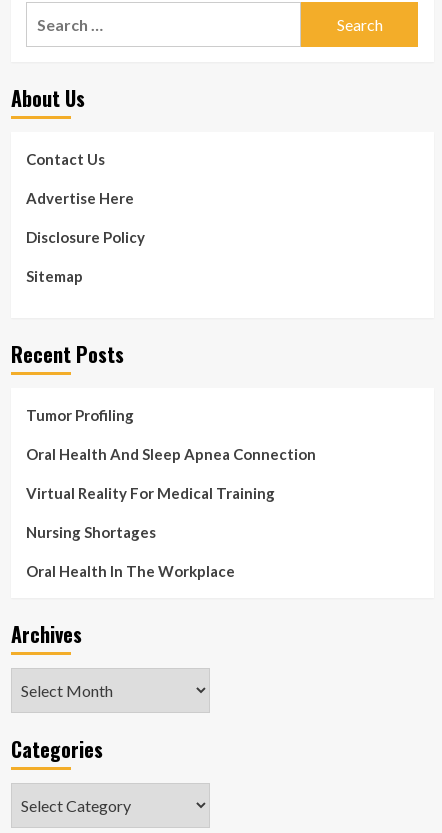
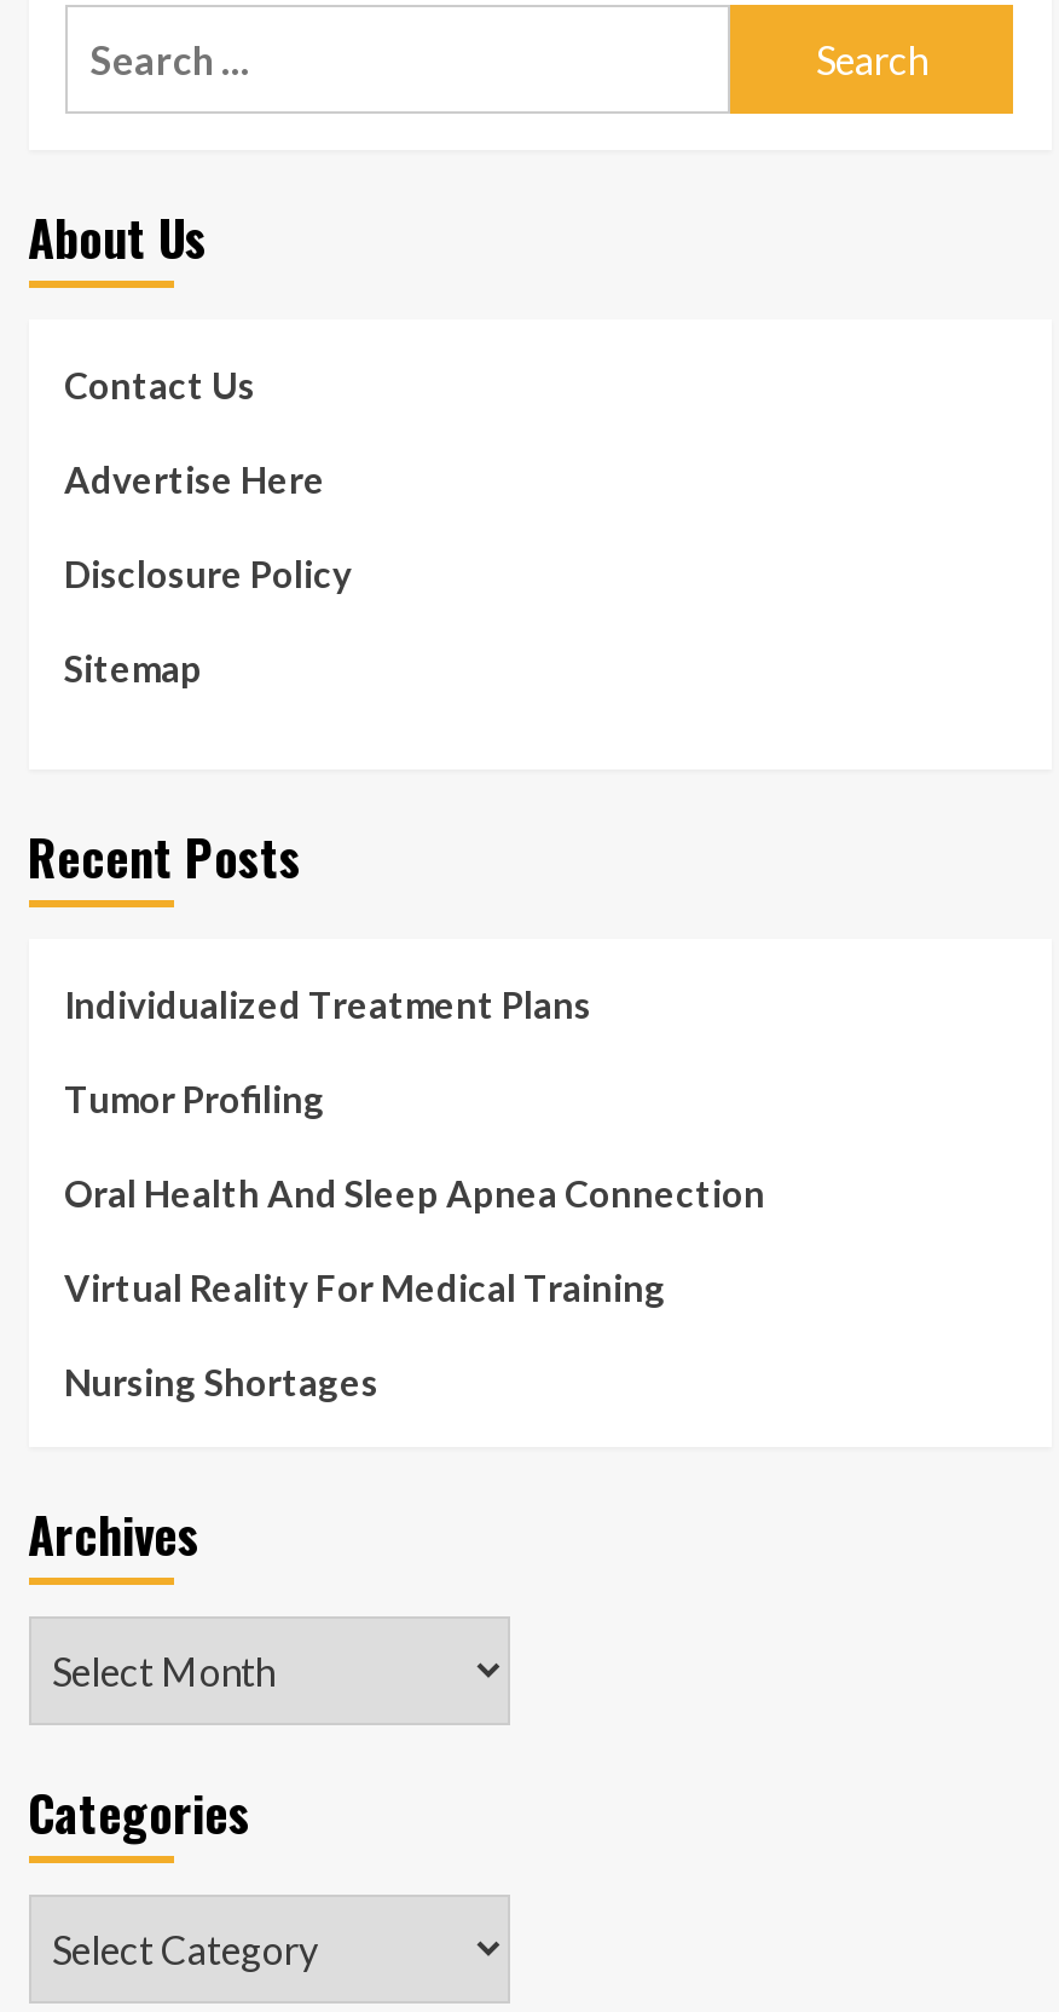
+ Individualized Treatment Plans

moved down: Tumor Profiling | Oral Health And Sleep Apnea Connection | Virtual Reality For Medical Training | Nursing Shortages

- Oral Health In The Workplace
